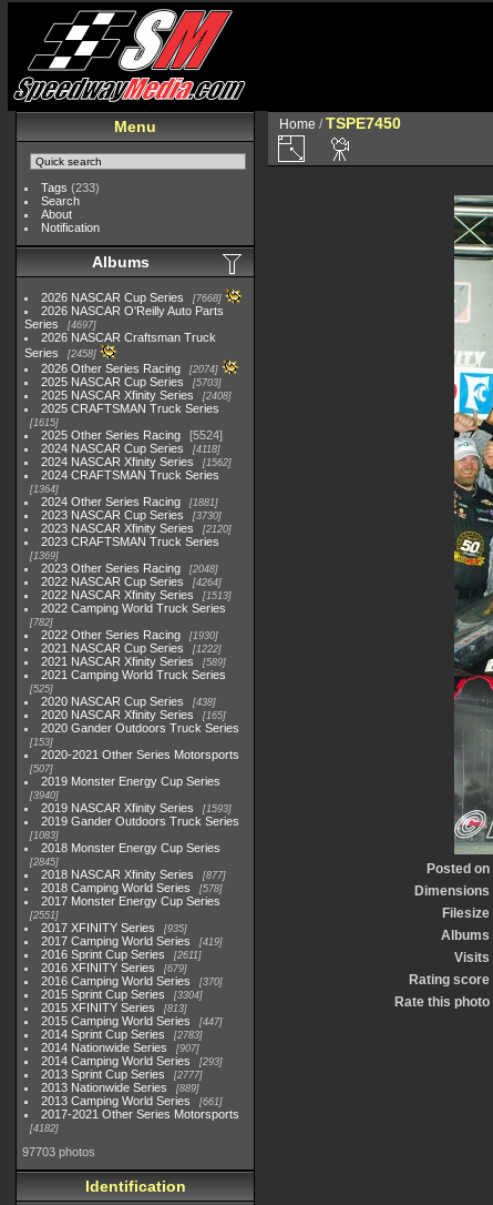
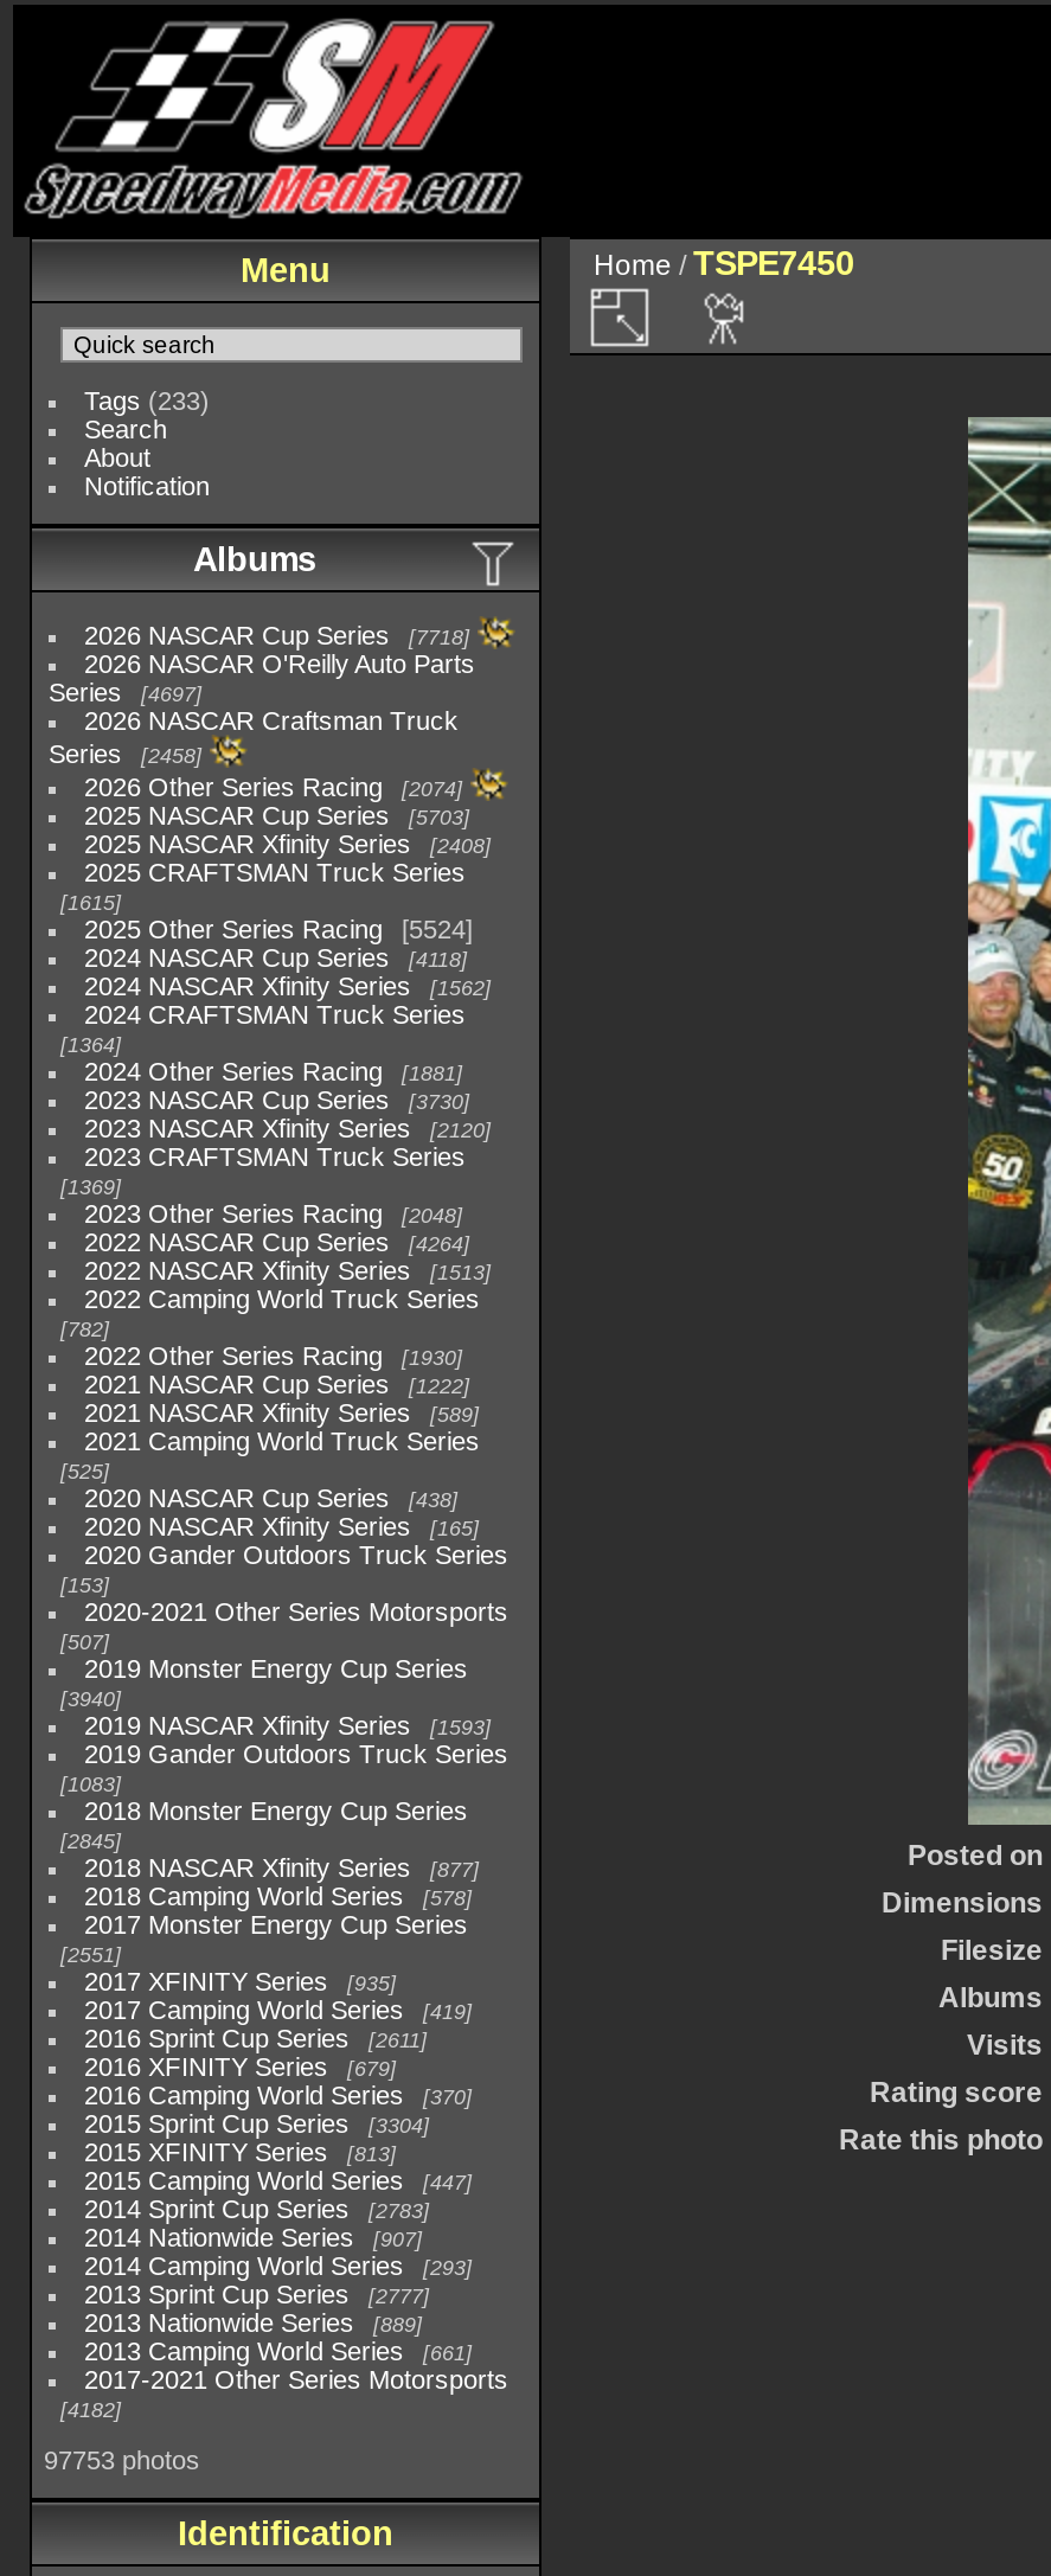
- 2026 NASCAR Cup Series 7668
+ 2026 NASCAR Cup Series 7718

- 97703 photos
+ 97753 photos
